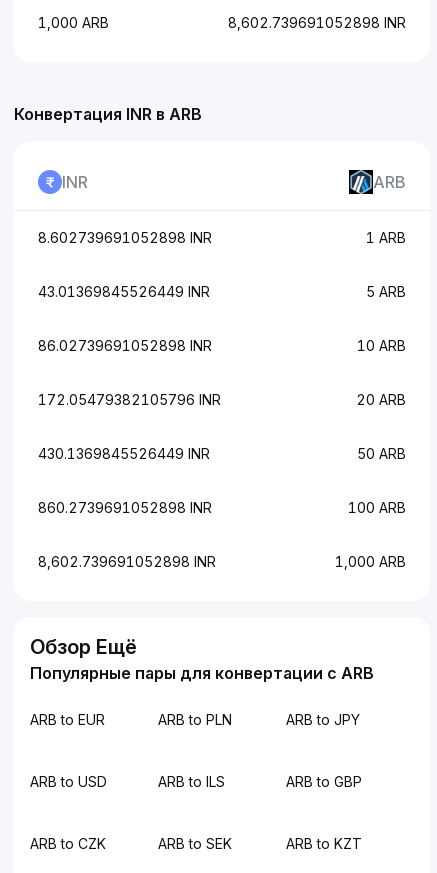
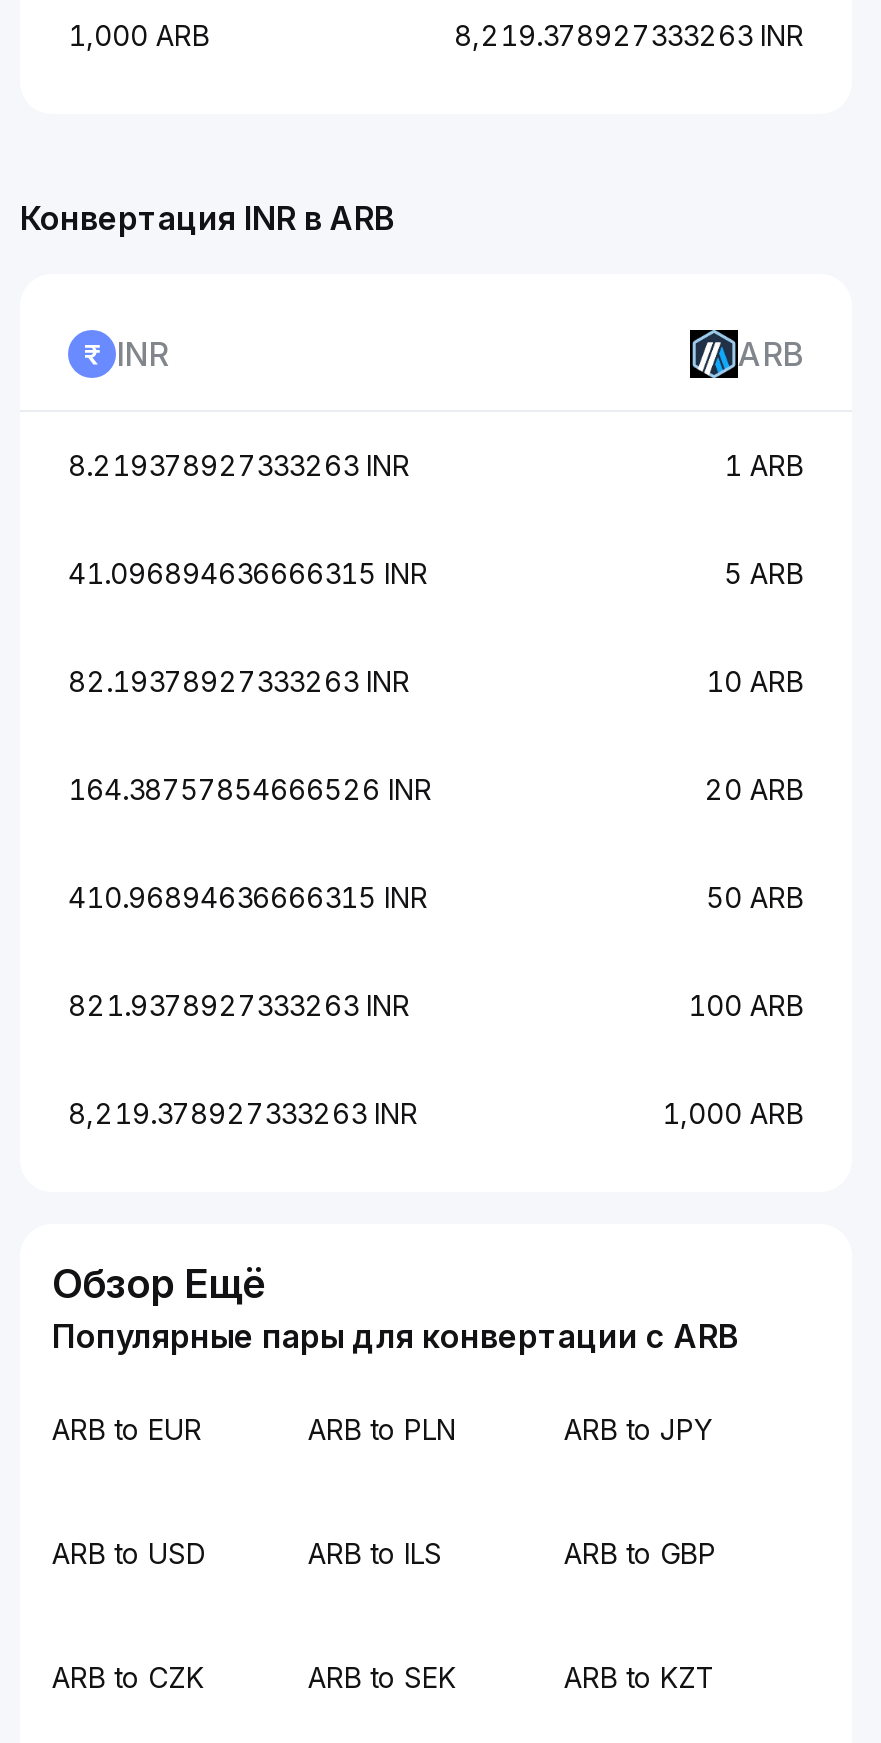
- 8,602.739691052898 INR
+ 8,219.378927333263 INR

- 8.602739691052898 INR
+ 8.219378927333263 INR

- 43.01369845526449 INR
+ 41.096894636666315 INR

- 86.02739691052898 INR
+ 82.19378927333263 INR

- 172.05479382105796 INR
+ 164.38757854666526 INR

- 430.1369845526449 INR
+ 410.96894636666315 INR

- 860.2739691052898 INR
+ 821.9378927333263 INR

- 8,602.739691052898 INR
+ 8,219.378927333263 INR
